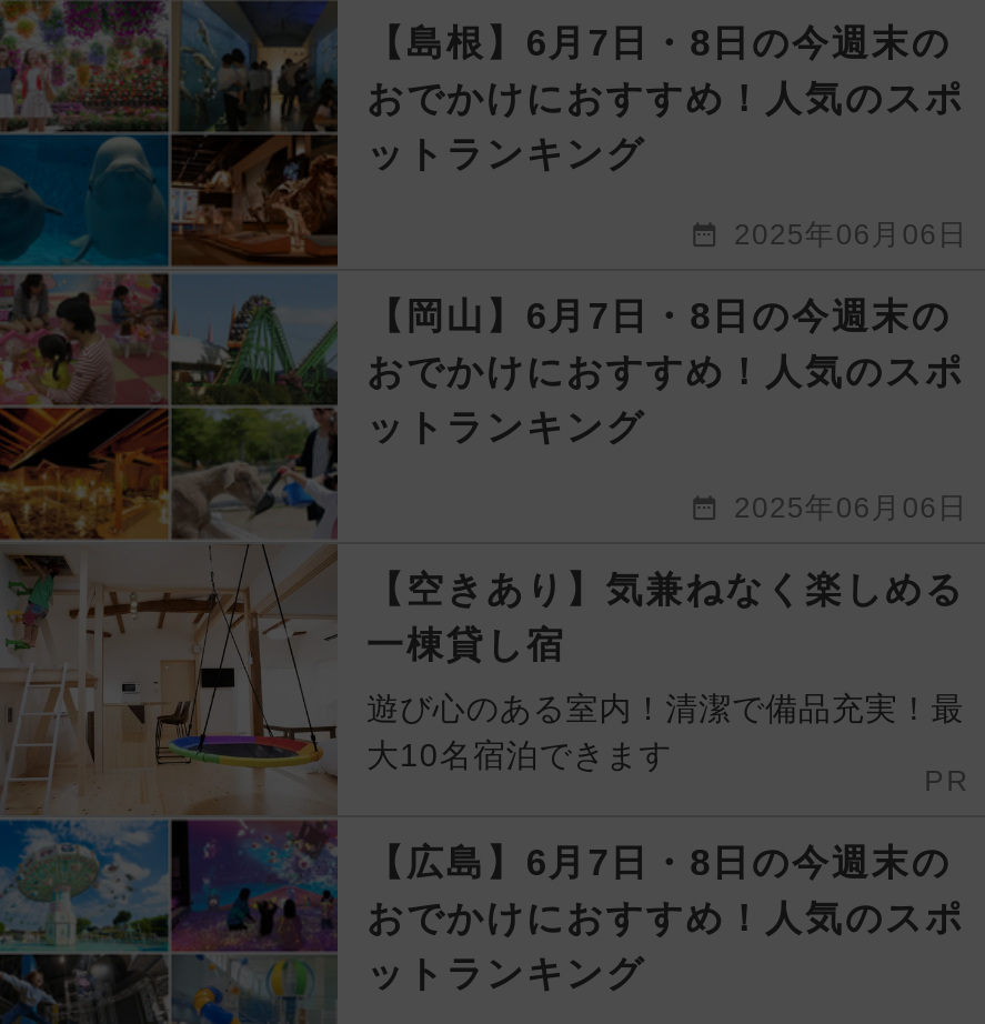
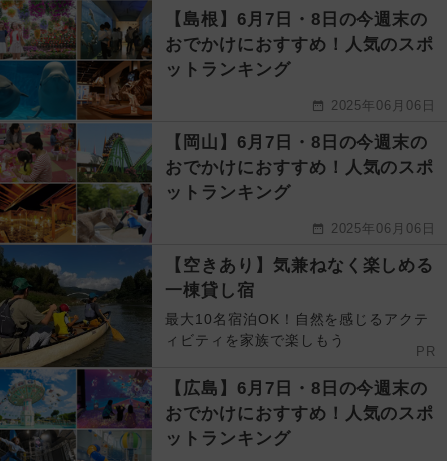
- [image]
- 遊び心のある室内！清潔で備品充実！最
- 大10名宿泊できます
+ [image]
+ 最大10名宿泊OK！自然を感じるアクテ
+ ィビティを家族で楽しもう
